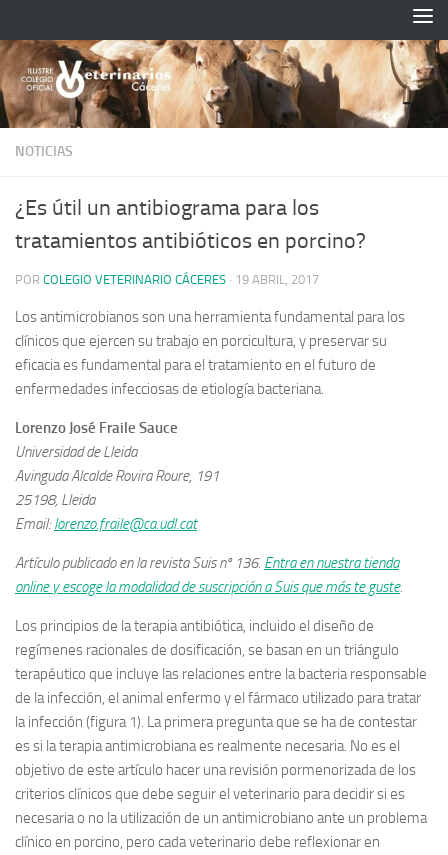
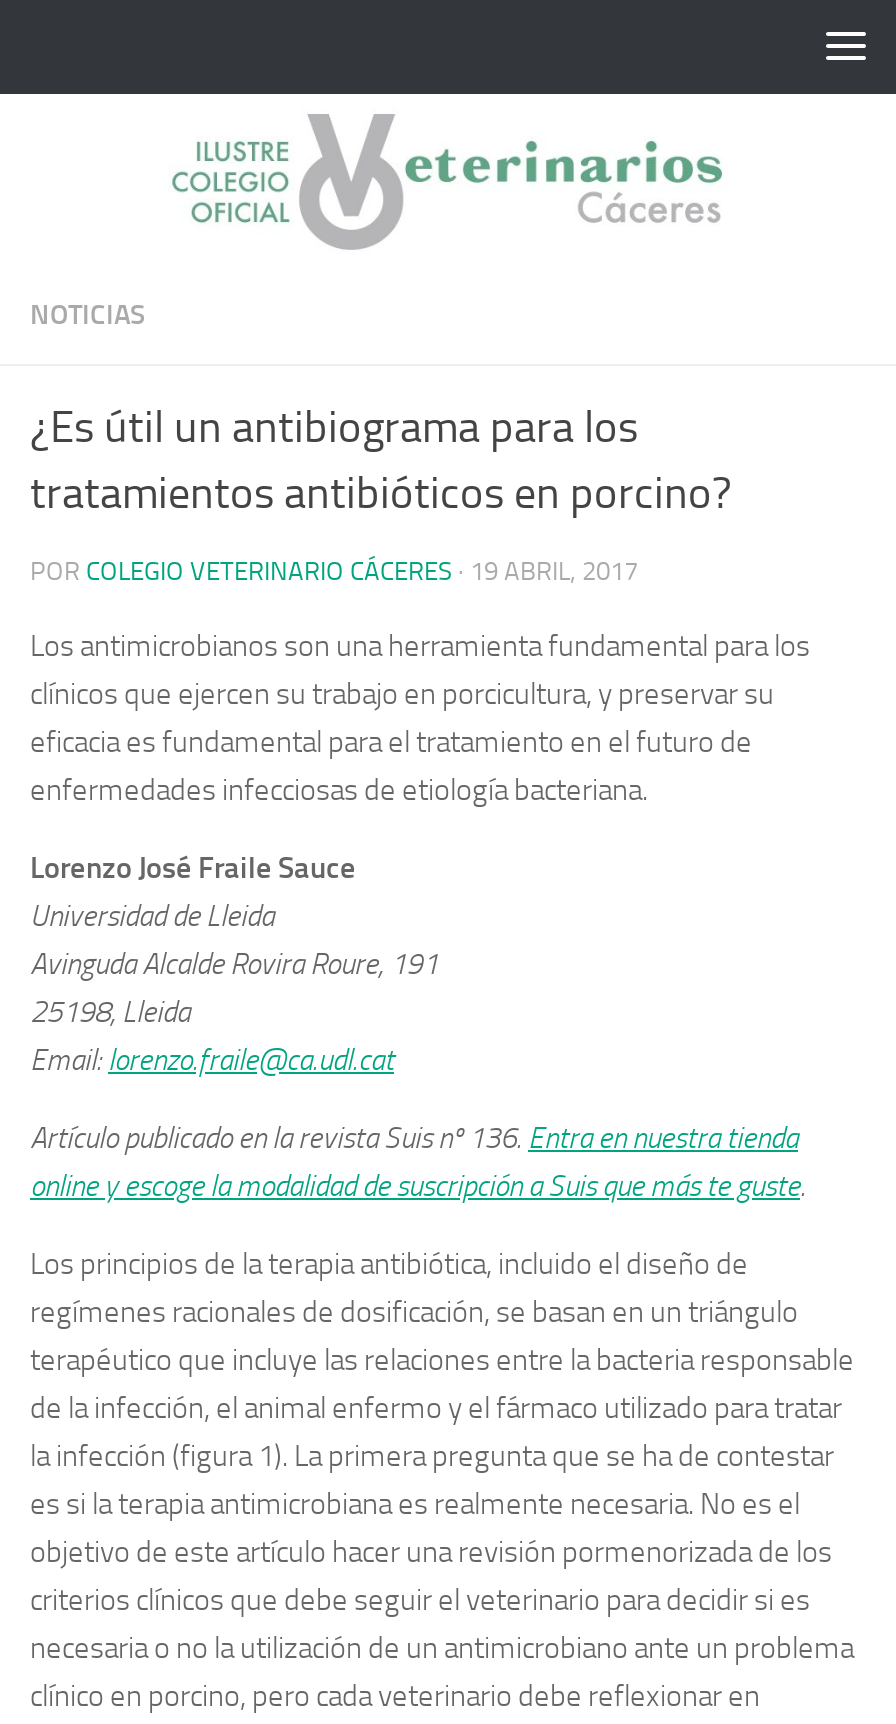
- [image]
+ [image]
